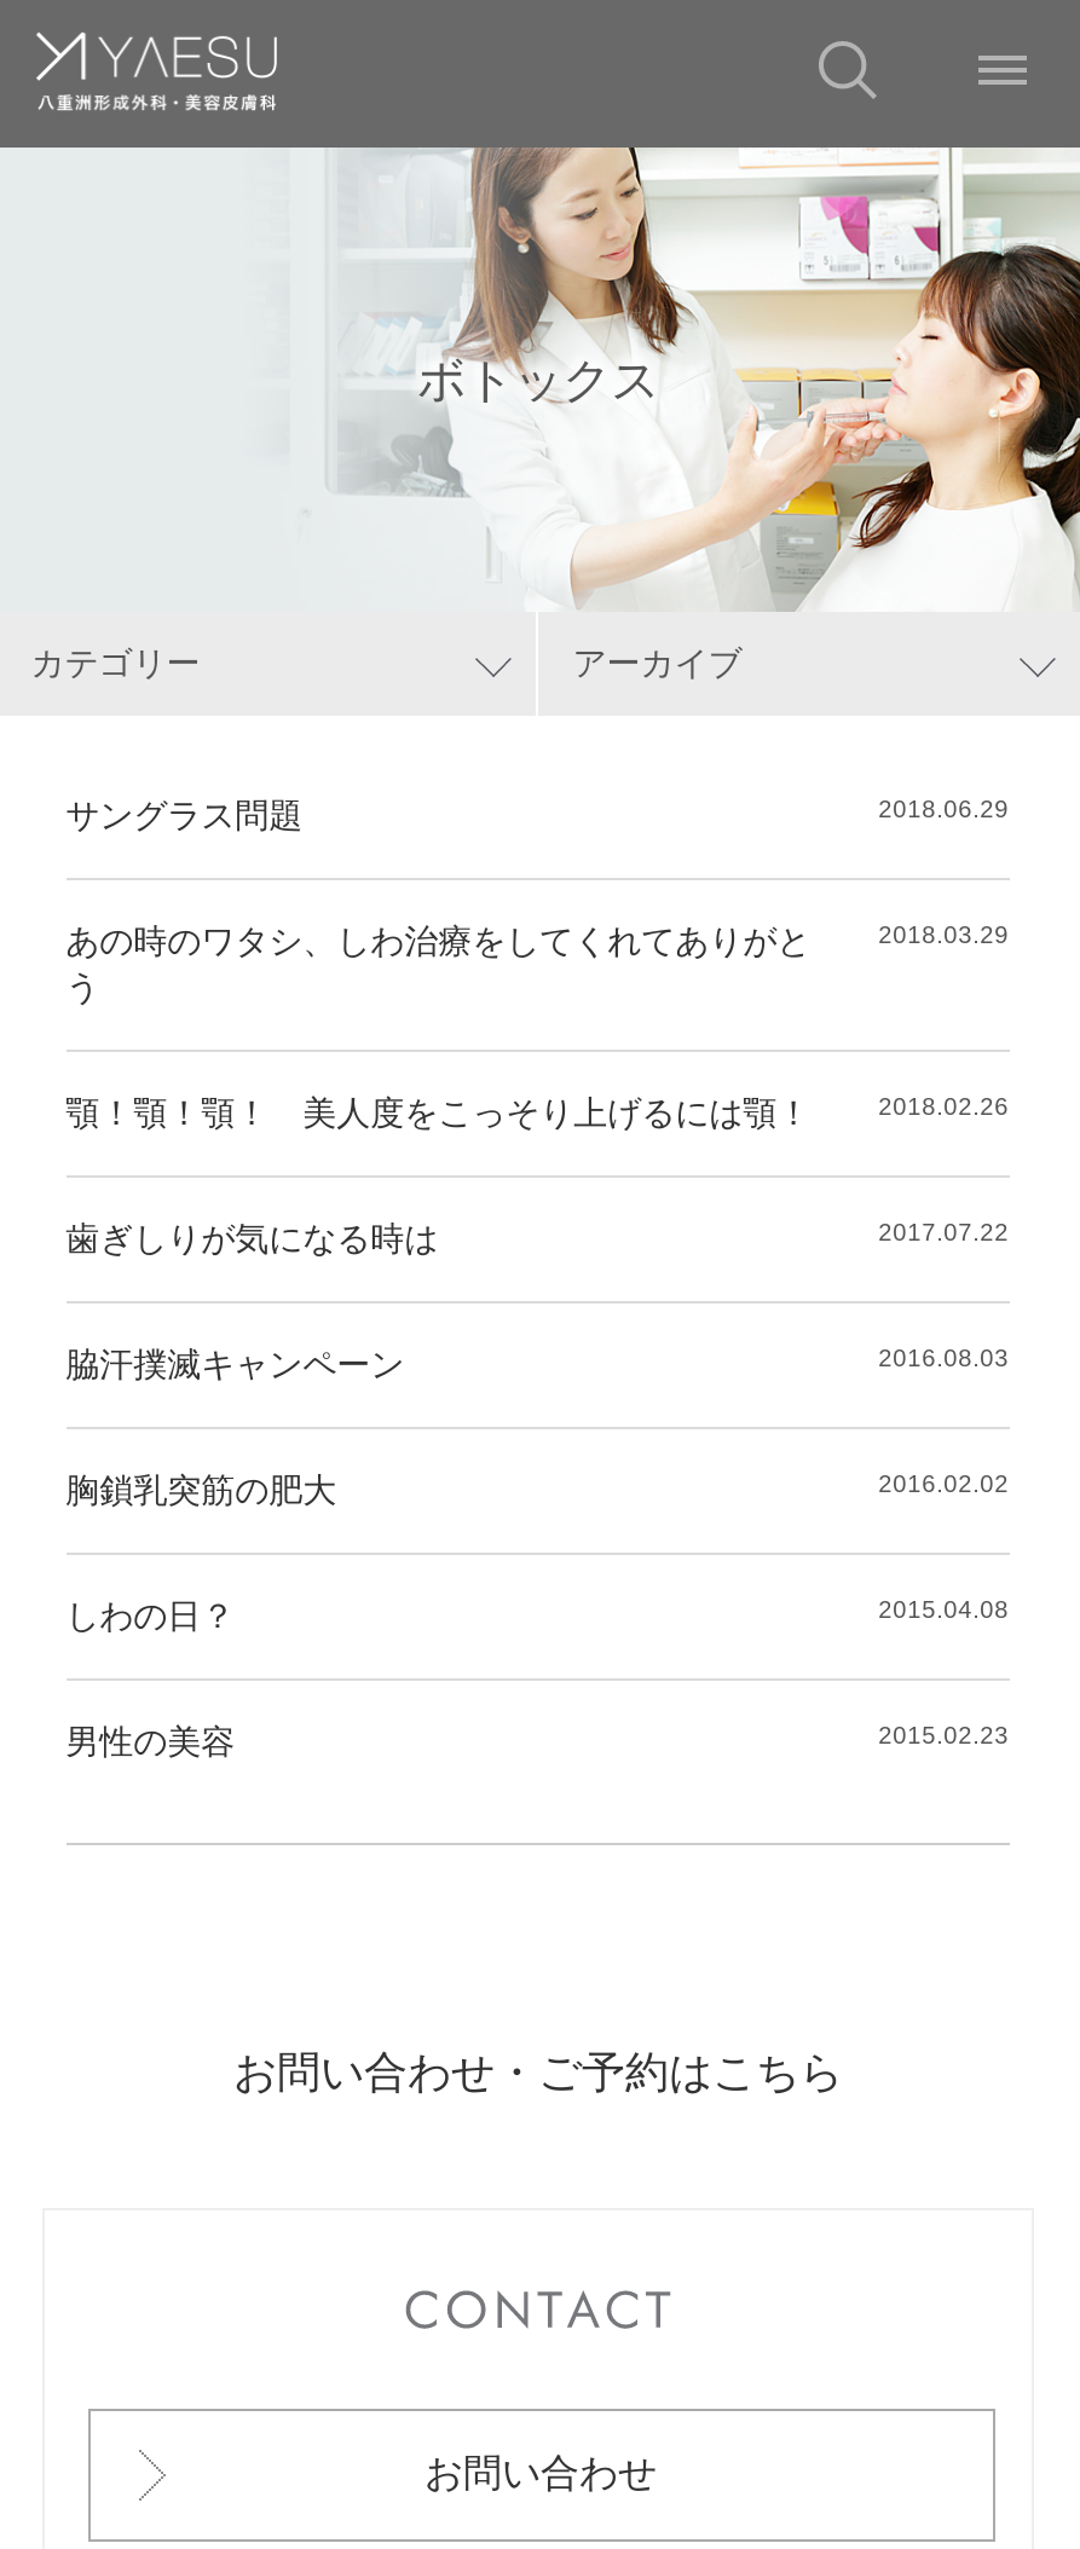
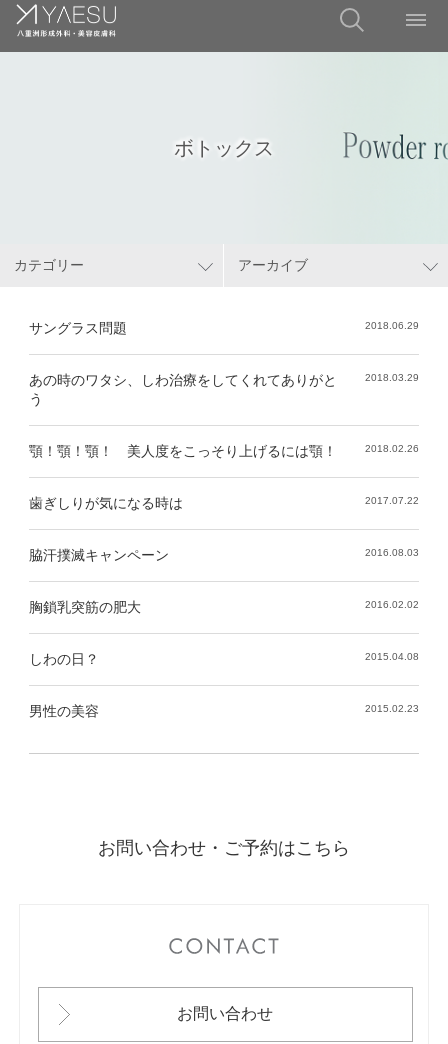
- [image]
